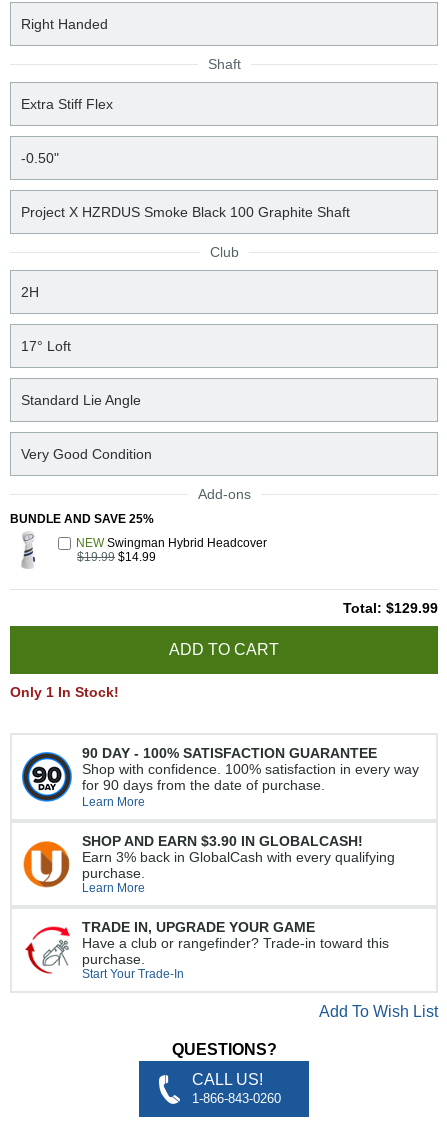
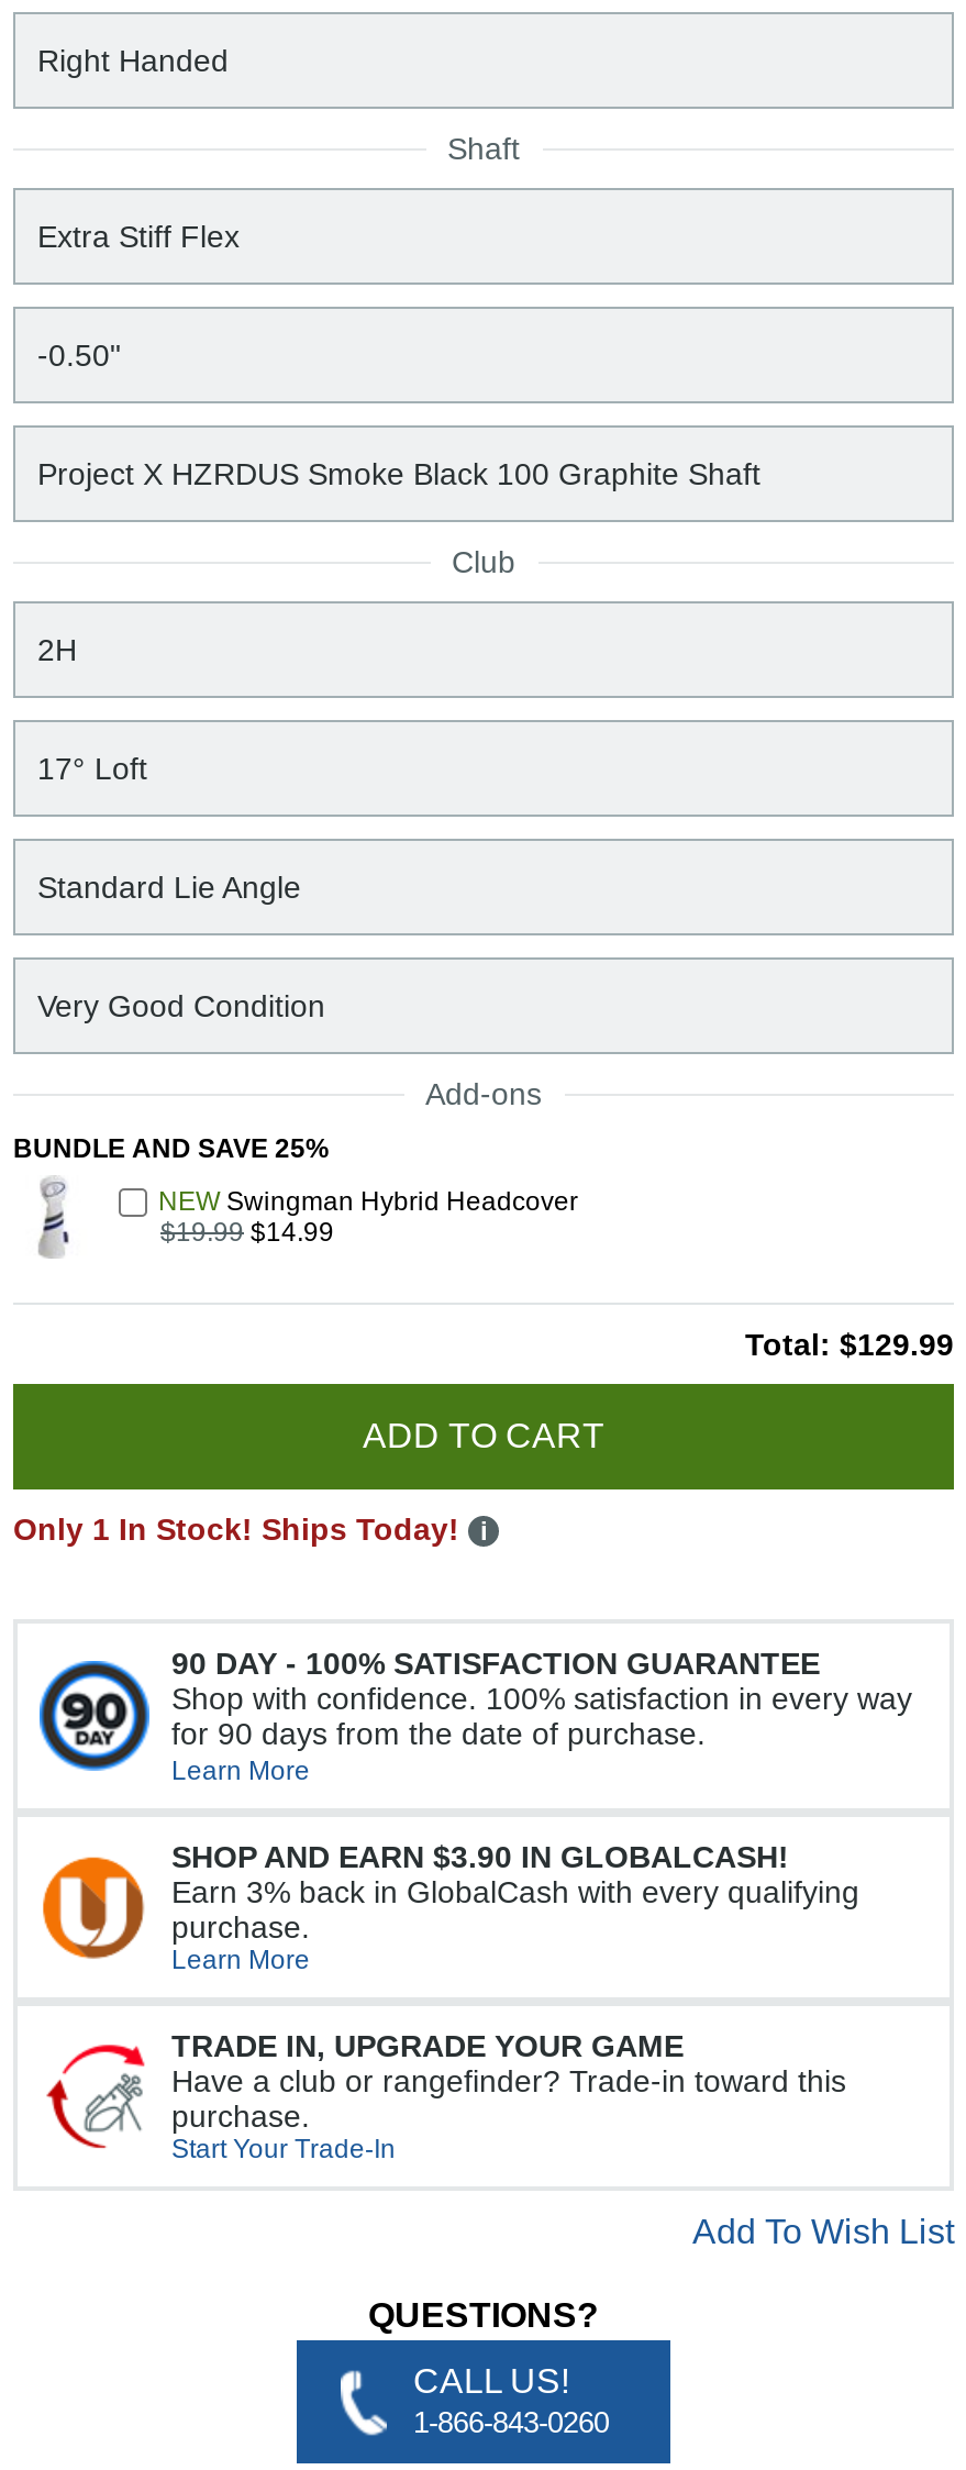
- Only 1 In Stock!
+ Only 1 In Stock! Ships Today! i
